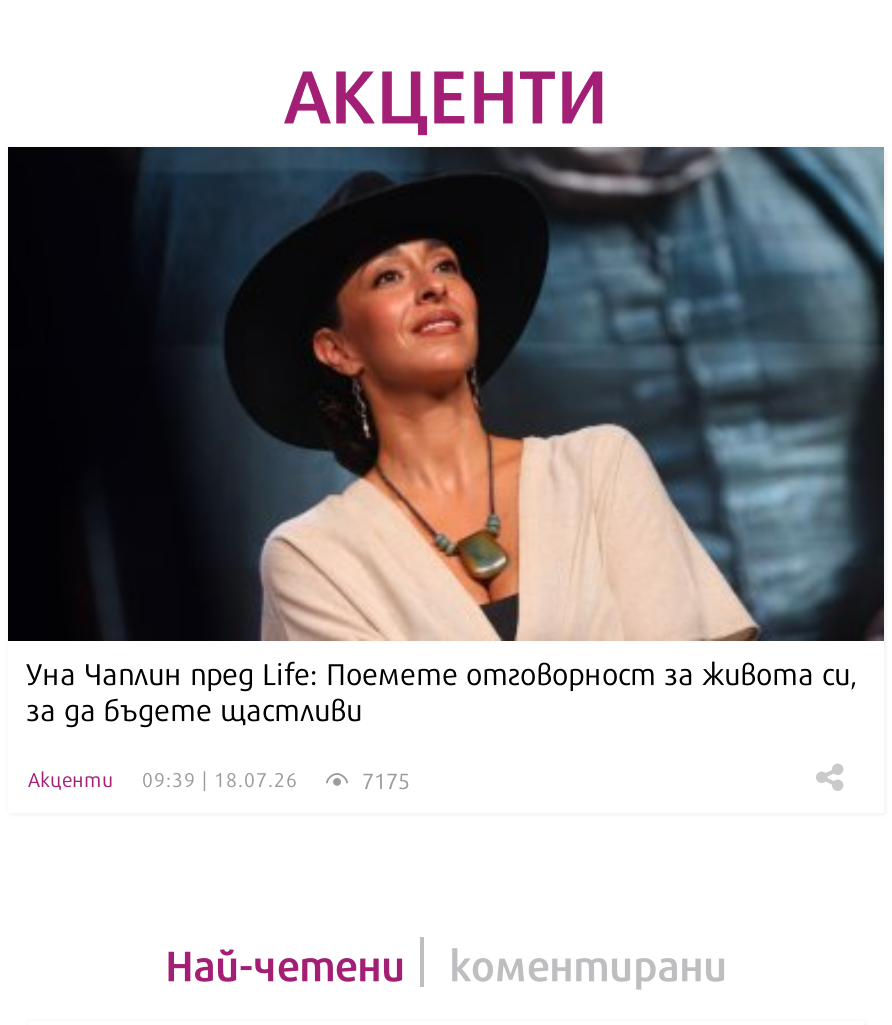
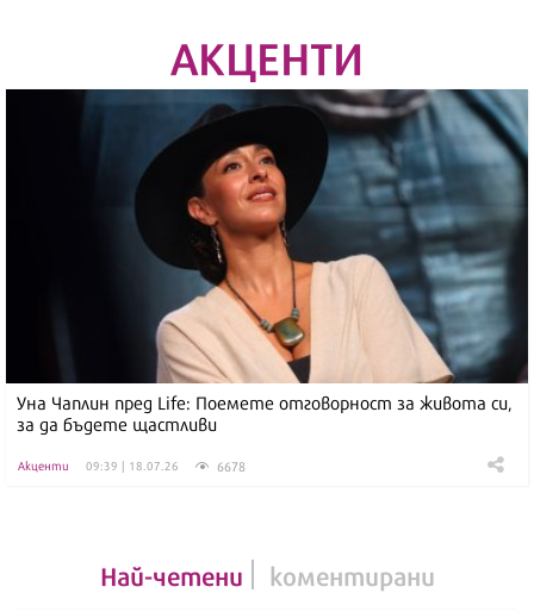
- 7175
+ 6678
